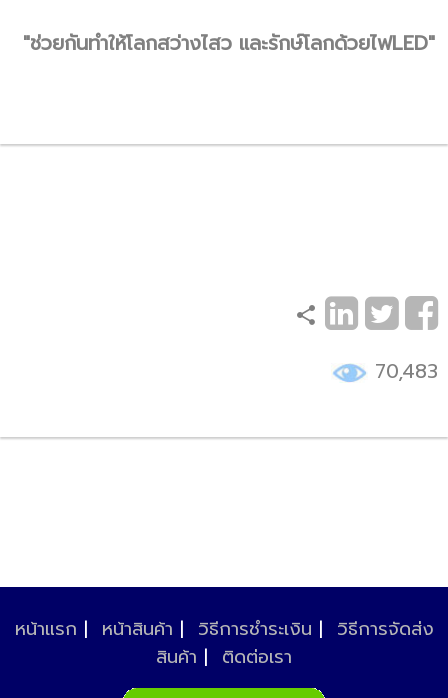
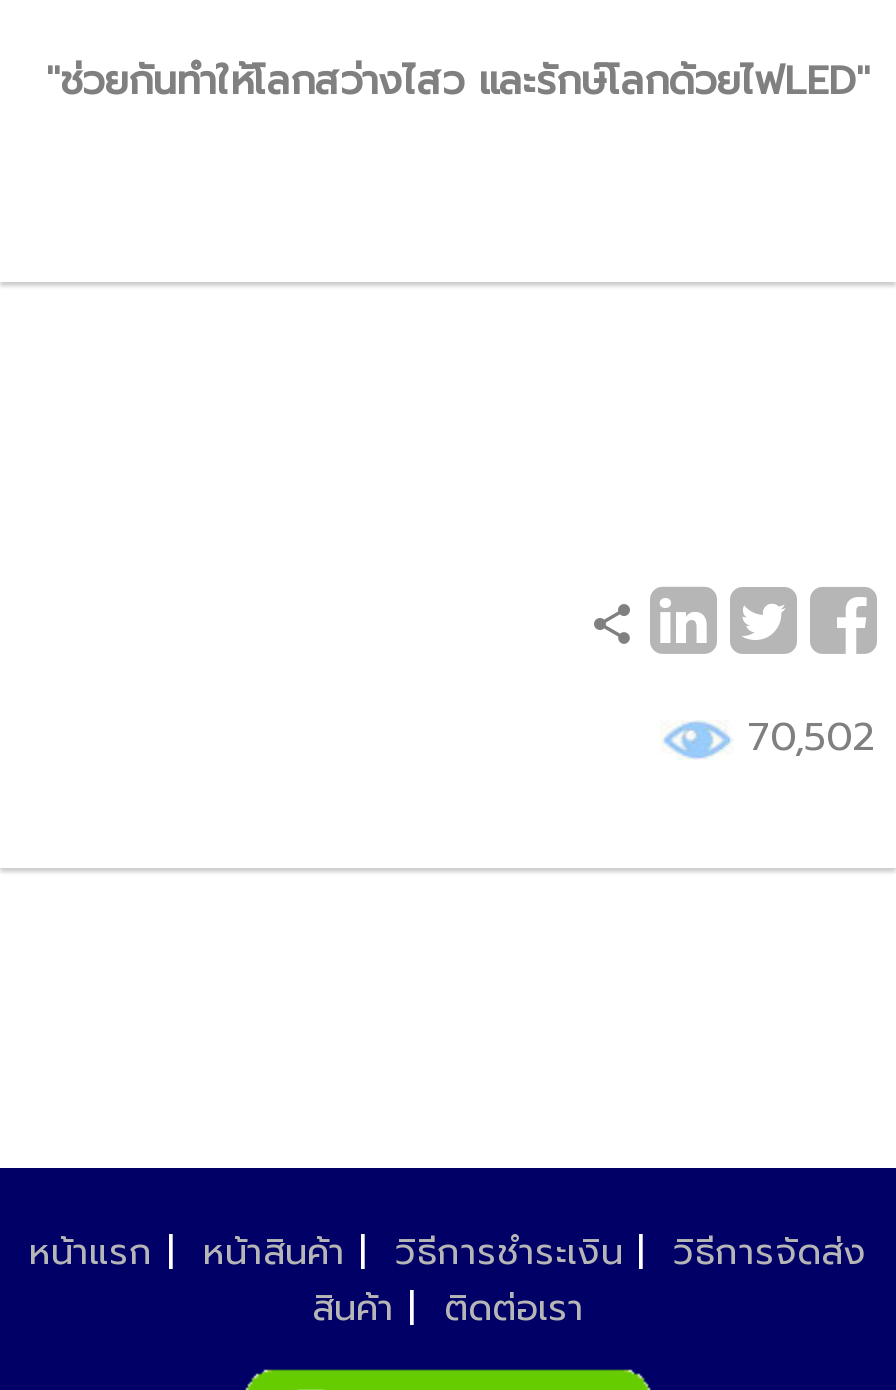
- 70,483
+ 70,502
